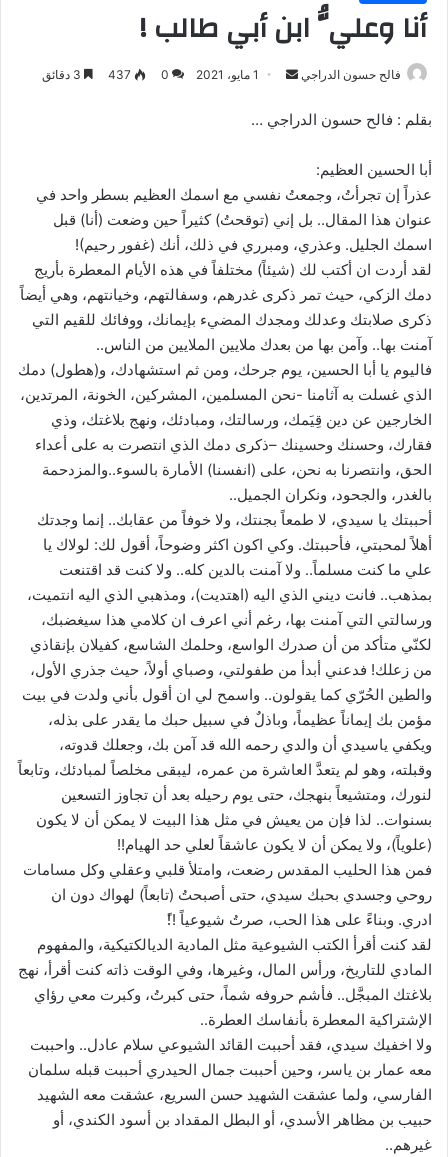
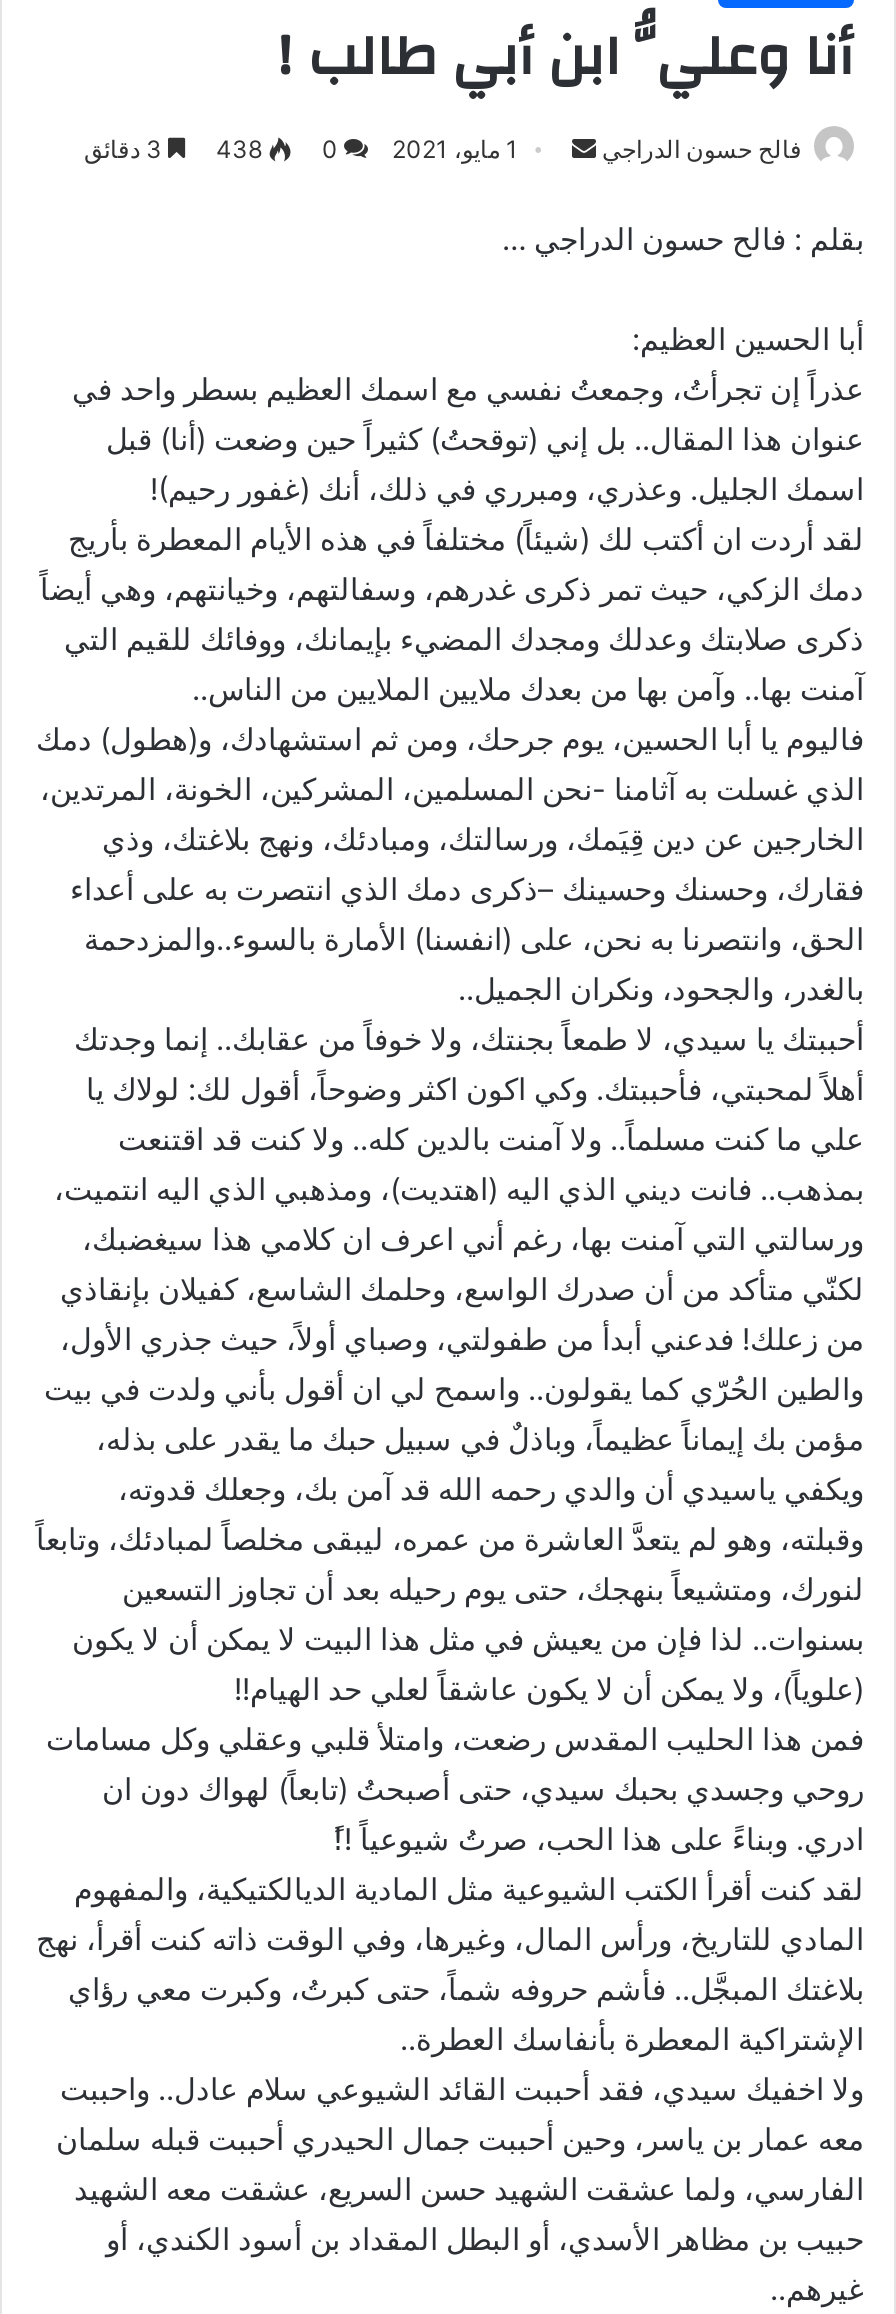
- 437
+ 438
